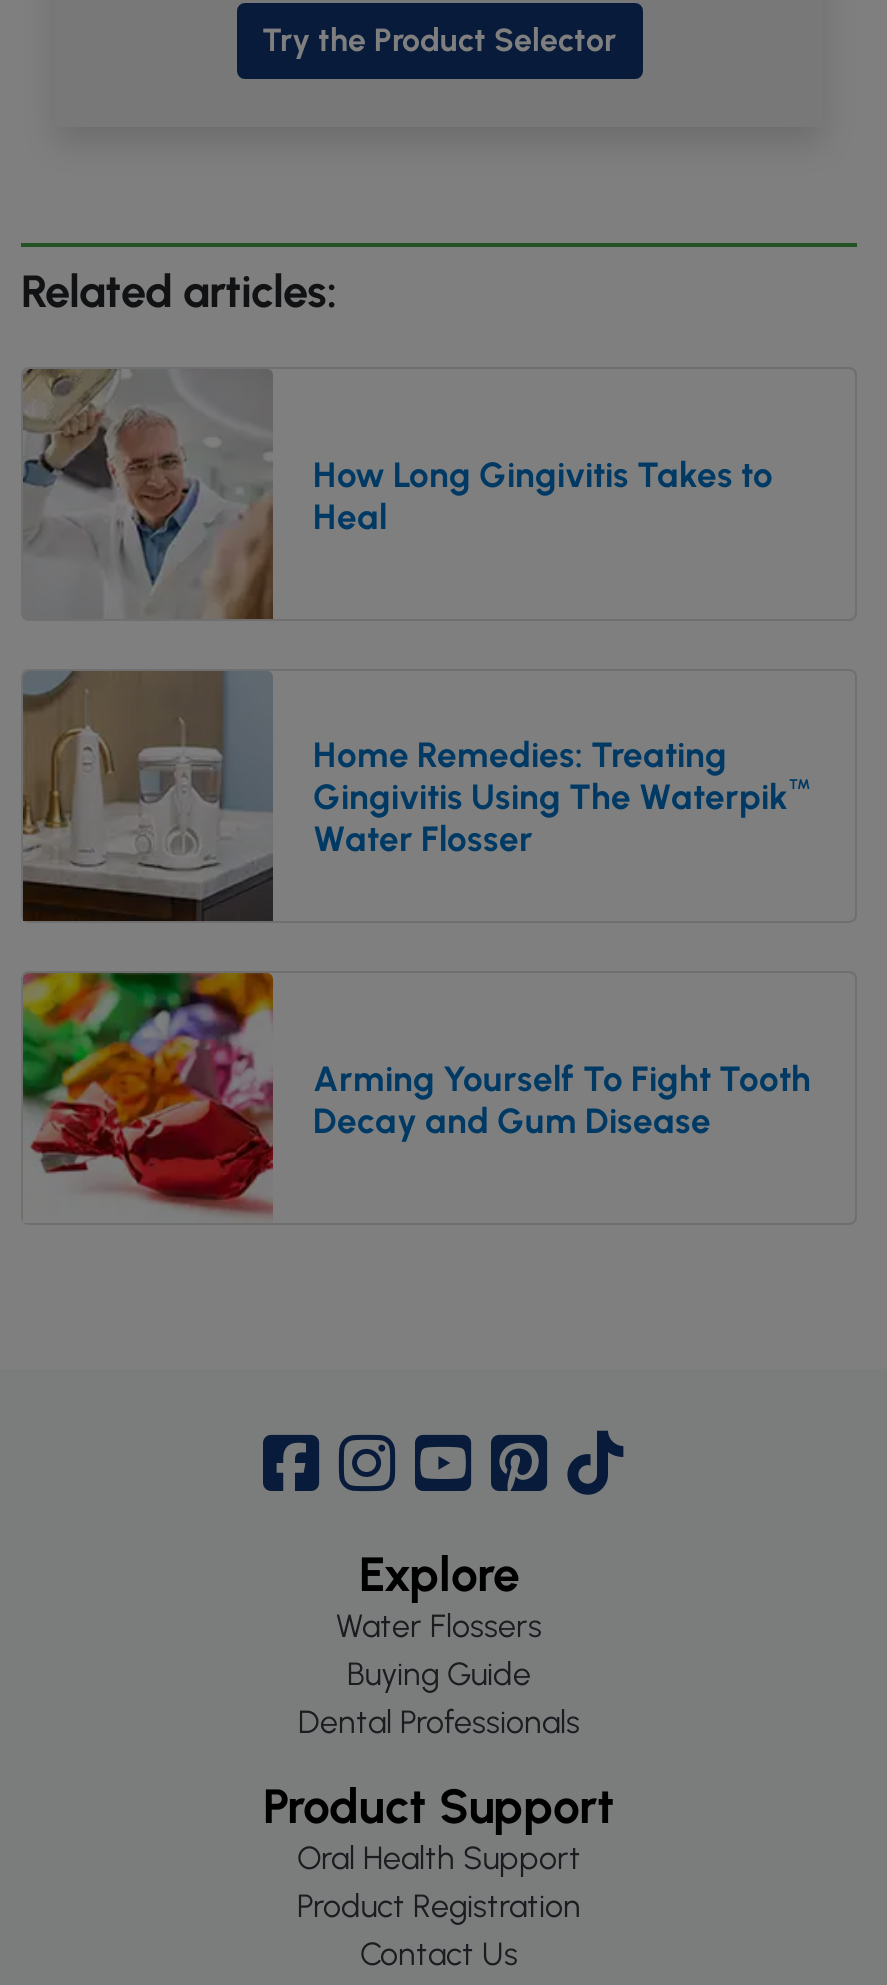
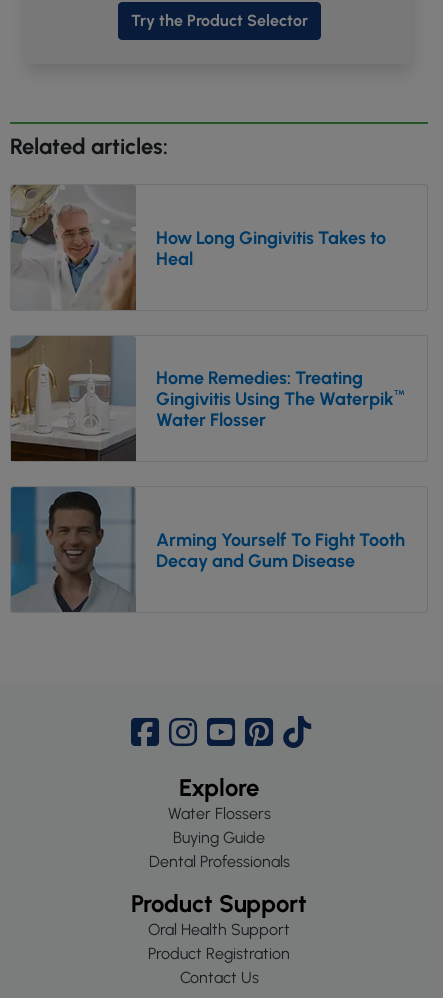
- [image]
+ [image]
